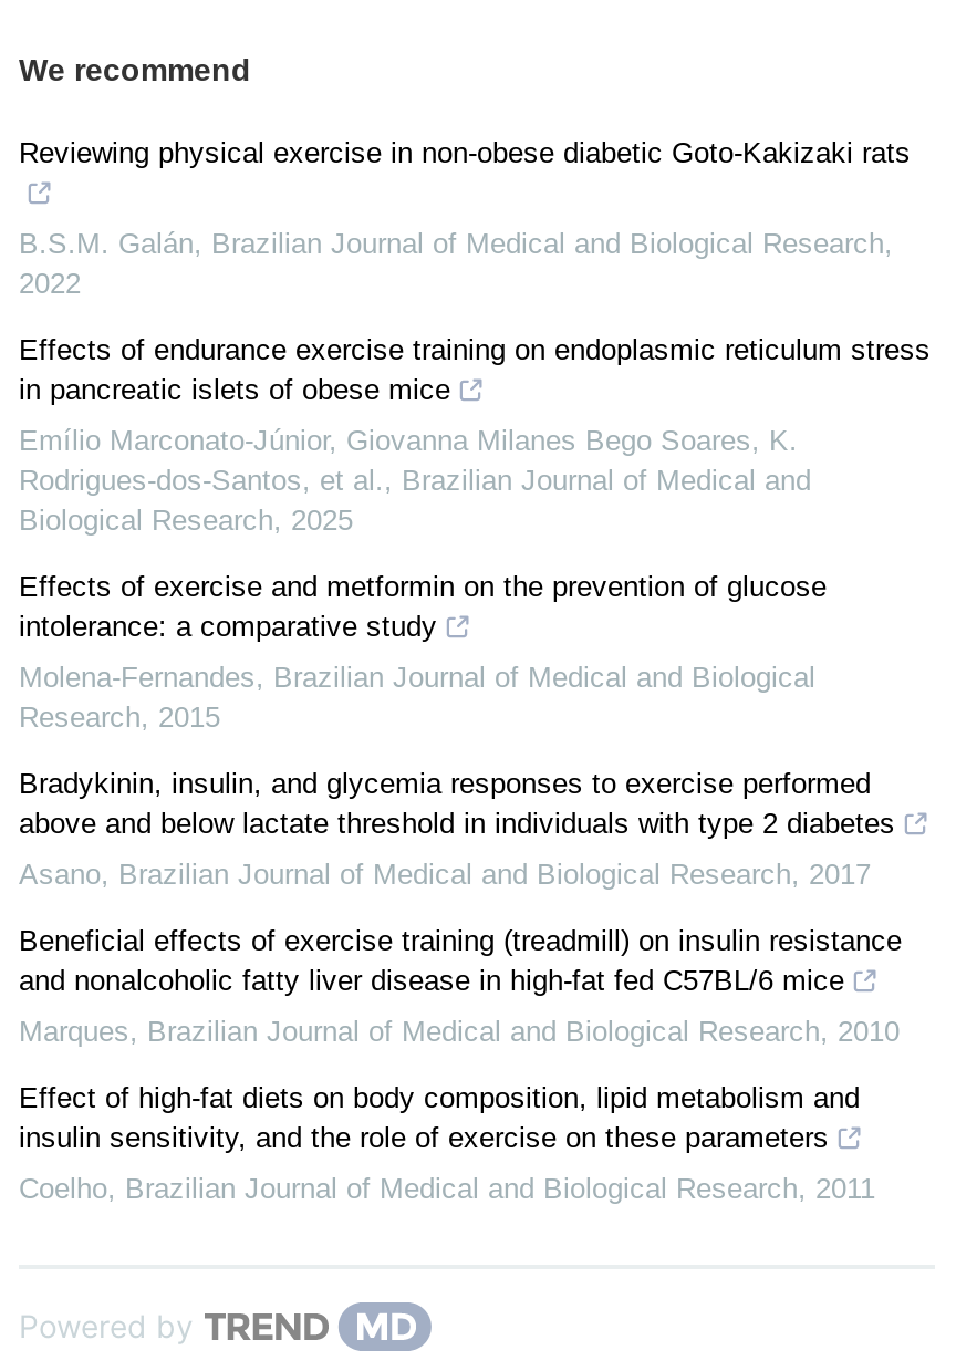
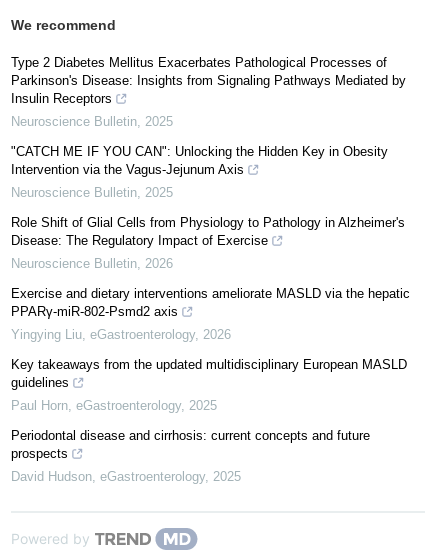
- Reviewing physical exercise in non-obese diabetic Goto-Kakizaki rats
+ Type 2 Diabetes Mellitus Exacerbates Pathological Processes of
+ Parkinson's Disease: Insights from Signaling Pathways Mediated by
+ Insulin Receptors

- B.S.M. Galán, Brazilian Journal of Medical and Biological Research,
- 2022
+ Neuroscience Bulletin, 2025

- Effects of endurance exercise training on endoplasmic reticulum stress
- in pancreatic islets of obese mice
+ "CATCH ME IF YOU CAN": Unlocking the Hidden Key in Obesity
+ Intervention via the Vagus-Jejunum Axis

- Emílio Marconato-Júnior, Giovanna Milanes Bego Soares, K.
- Rodrigues-dos-Santos, et al., Brazilian Journal of Medical and
- Biological Research, 2025
+ Neuroscience Bulletin, 2025

- Effects of exercise and metformin on the prevention of glucose
- intolerance: a comparative study
+ Role Shift of Glial Cells from Physiology to Pathology in Alzheimer's
+ Disease: The Regulatory Impact of Exercise

- Molena-Fernandes, Brazilian Journal of Medical and Biological
- Research, 2015
+ Neuroscience Bulletin, 2026

- Bradykinin, insulin, and glycemia responses to exercise performed
- above and below lactate threshold in individuals with type 2 diabetes
+ Exercise and dietary interventions ameliorate MASLD via the hepatic
+ PPARγ-miR-802-Psmd2 axis

- Asano, Brazilian Journal of Medical and Biological Research, 2017
+ Yingying Liu, eGastroenterology, 2026

- Beneficial effects of exercise training (treadmill) on insulin resistance
- and nonalcoholic fatty liver disease in high-fat fed C57BL/6 mice
+ Key takeaways from the updated multidisciplinary European MASLD
+ guidelines

- Marques, Brazilian Journal of Medical and Biological Research, 2010
+ Paul Horn, eGastroenterology, 2025

- Effect of high-fat diets on body composition, lipid metabolism and
- insulin sensitivity, and the role of exercise on these parameters
+ Periodontal disease and cirrhosis: current concepts and future
+ prospects

- Coelho, Brazilian Journal of Medical and Biological Research, 2011
+ David Hudson, eGastroenterology, 2025
